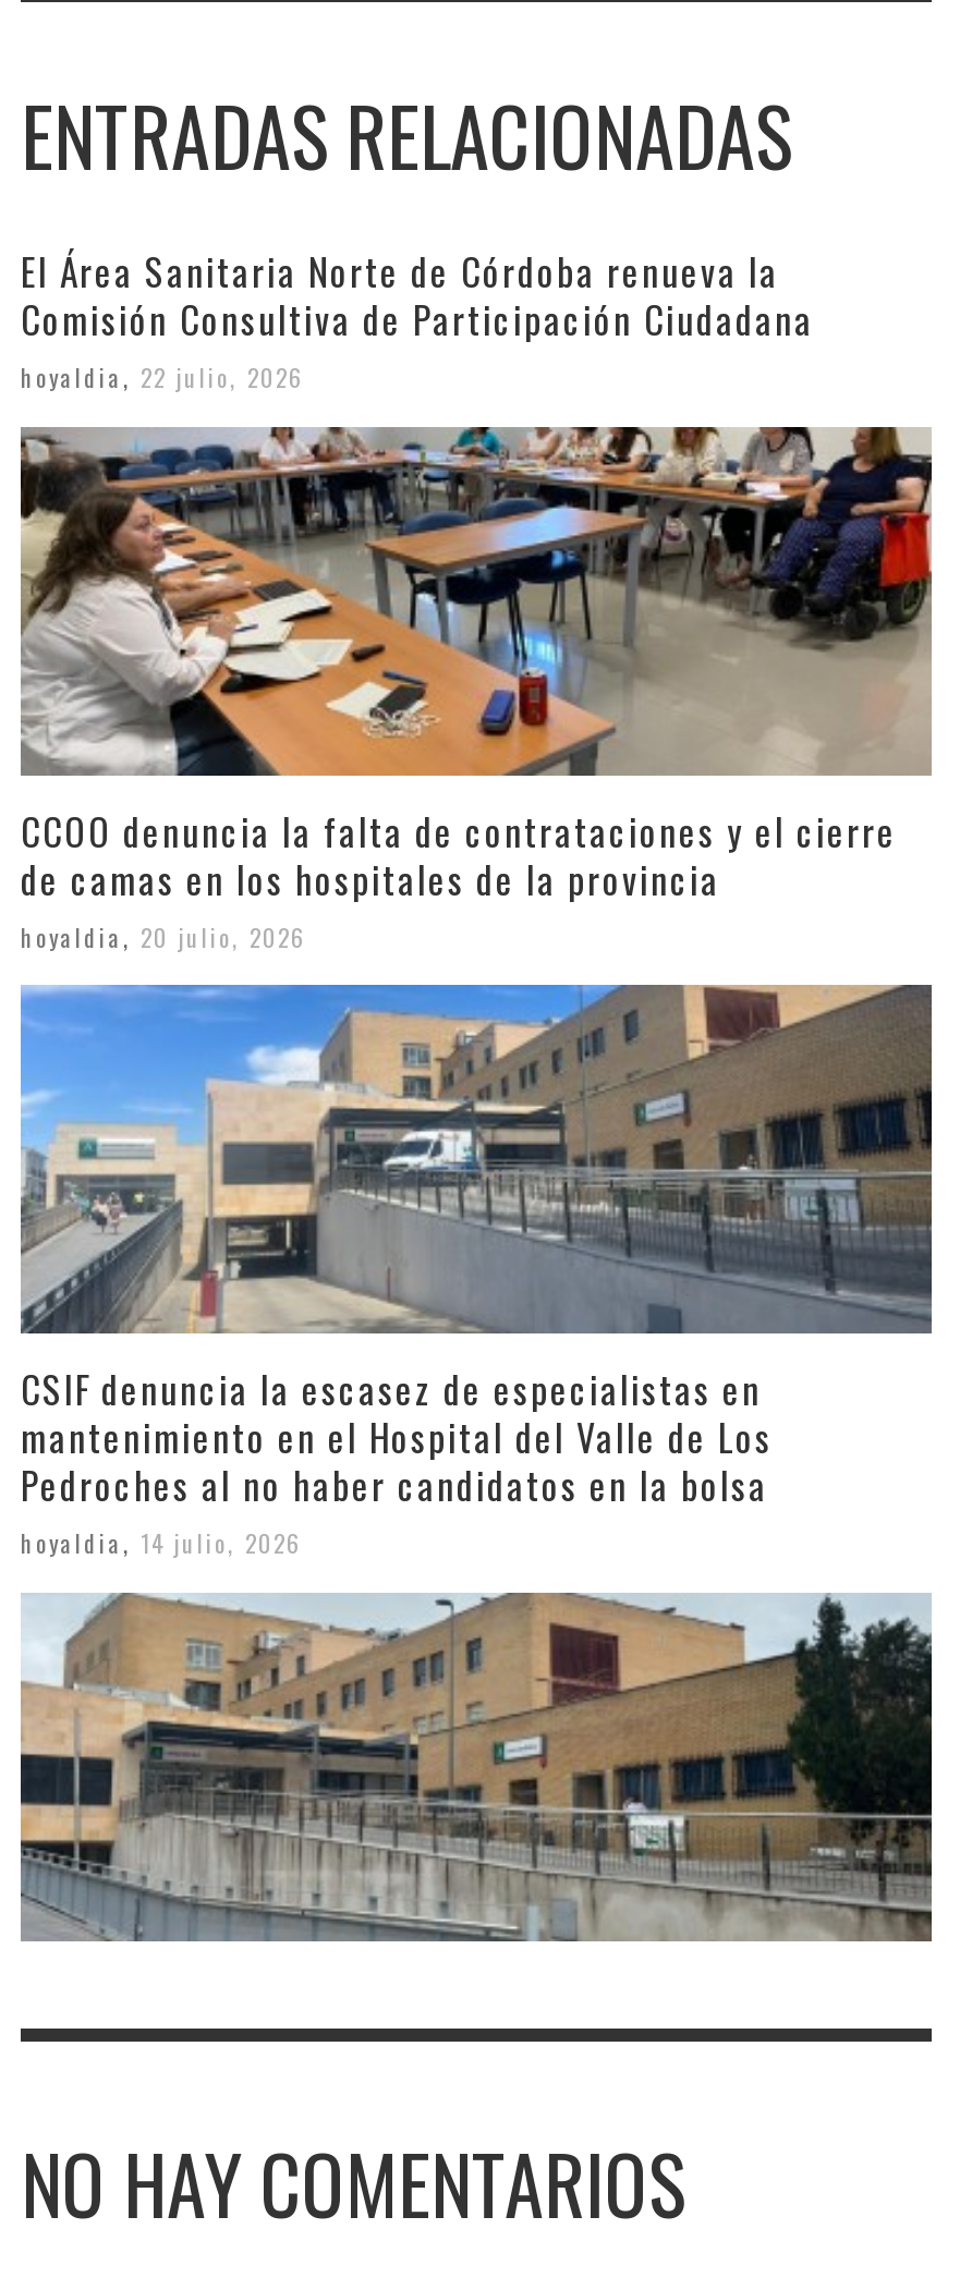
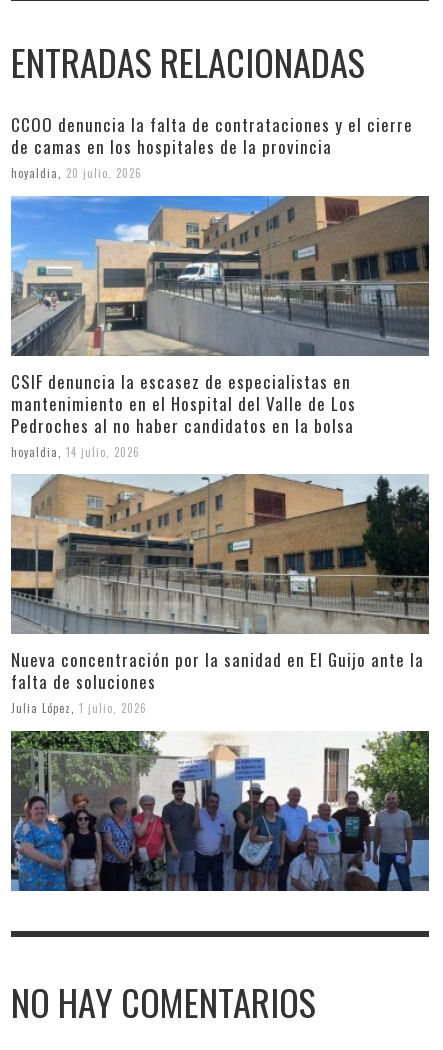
- El Área Sanitaria Norte de Córdoba renueva la
- Comisión Consultiva de Participación Ciudadana
- hoyaldia, 22 julio, 2026

- [image]

moved up: [image] | CCOO denuncia la falta de contrataciones y el cierre | de camas en los hospitales de la provincia | hoyaldia, 20 julio, 2026 | CSIF denuncia la escasez de especialistas en | mantenimiento en el Hospital del Valle de Los | Pedroches al no haber candidatos en la bolsa | hoyaldia, 14 julio, 2026

+ [image]

+ Nueva concentración por la sanidad en El Guijo ante la
+ falta de soluciones
+ Julia López, 1 julio, 2026

moved up: [image]
